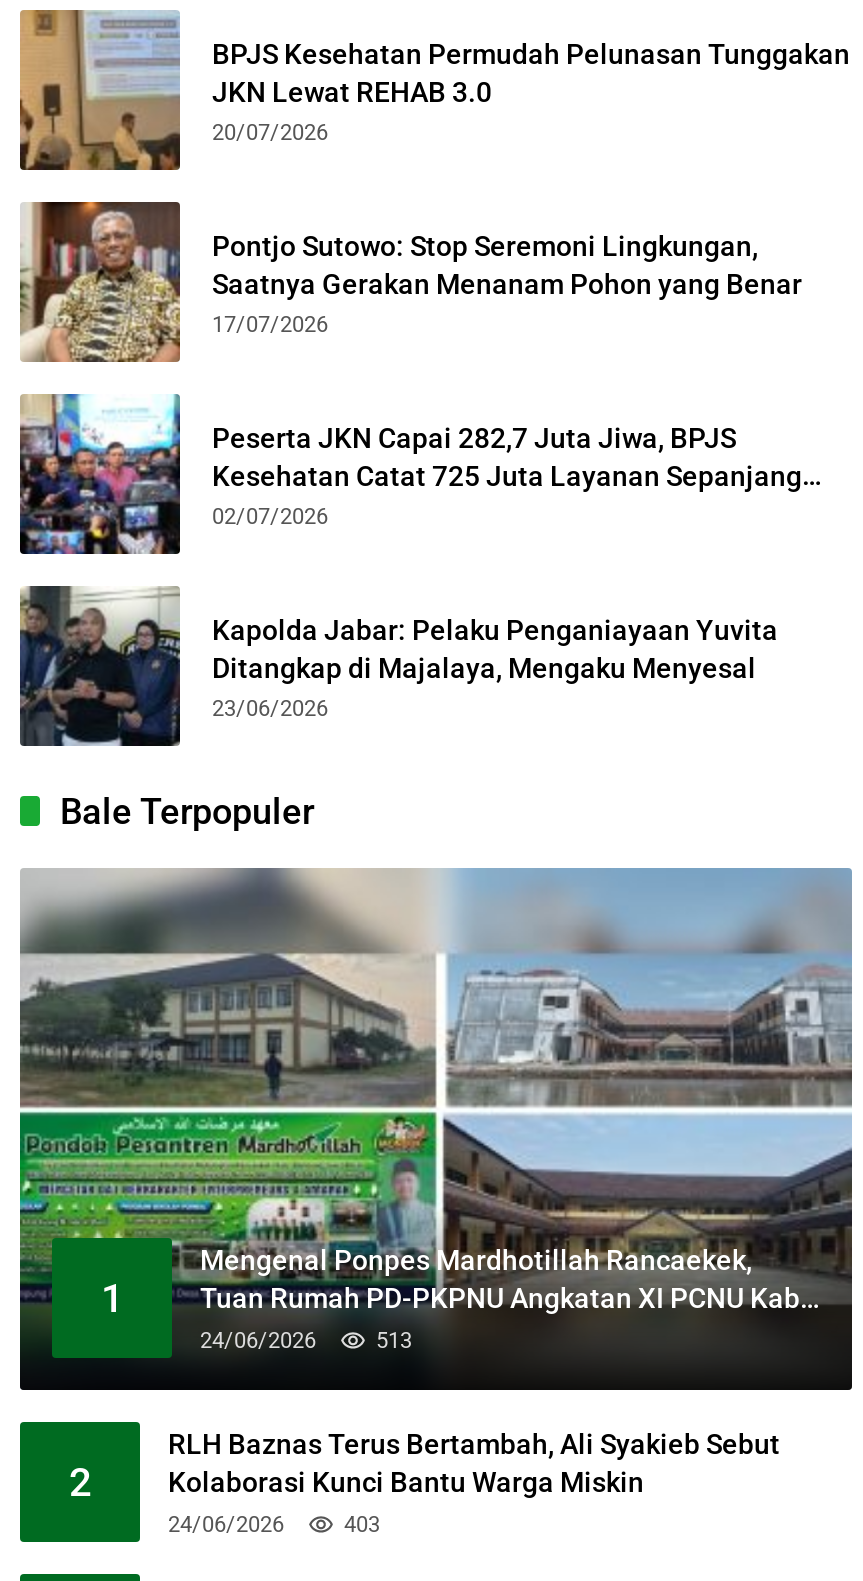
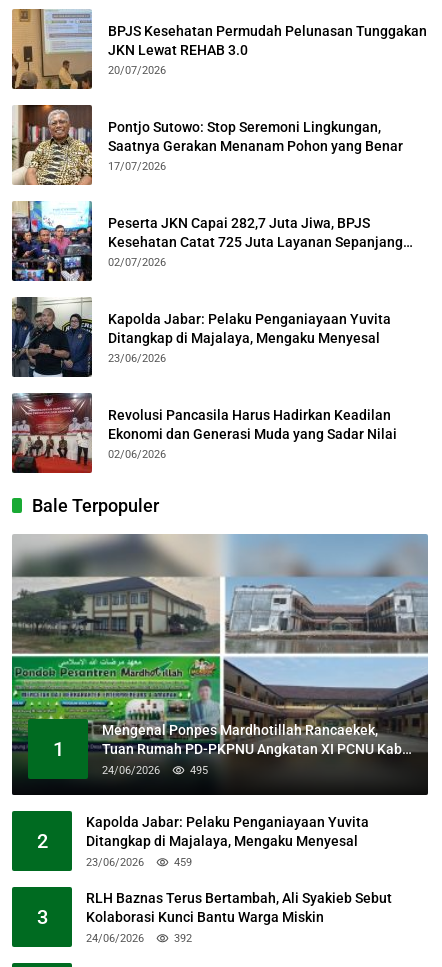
+ [image]
+ Revolusi Pancasila Harus Hadirkan Keadilan
+ Ekonomi dan Generasi Muda yang Sadar Nilai
+ 02/06/2026

- 513
+ 495

+ Kapolda Jabar: Pelaku Penganiayaan Yuvita
+ Ditangkap di Majalaya, Mengaku Menyesal
+ 23/06/2026
+ 459
+ 3

- 403
+ 392
